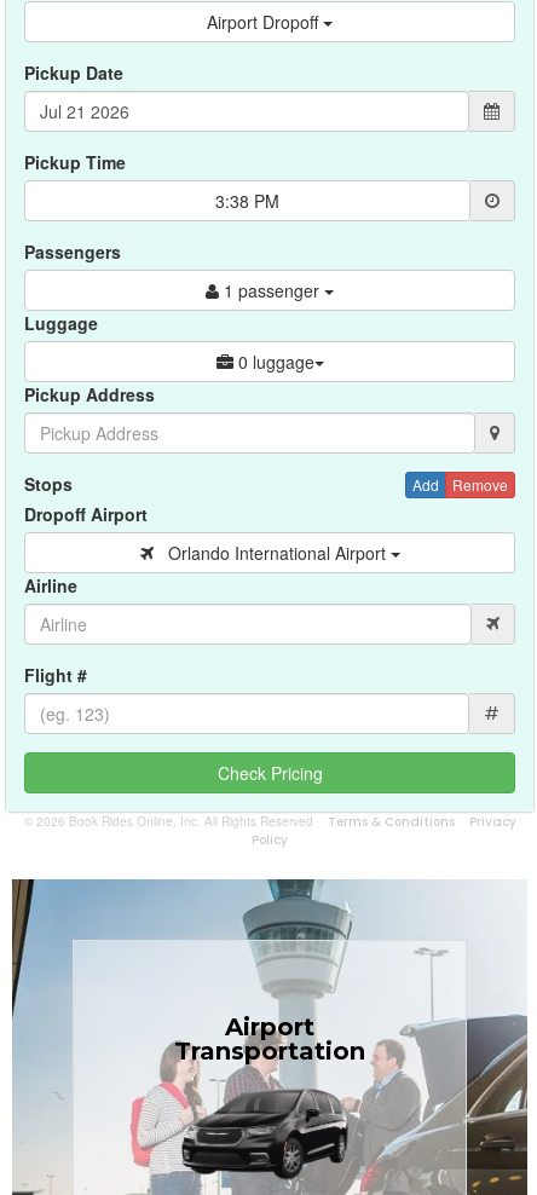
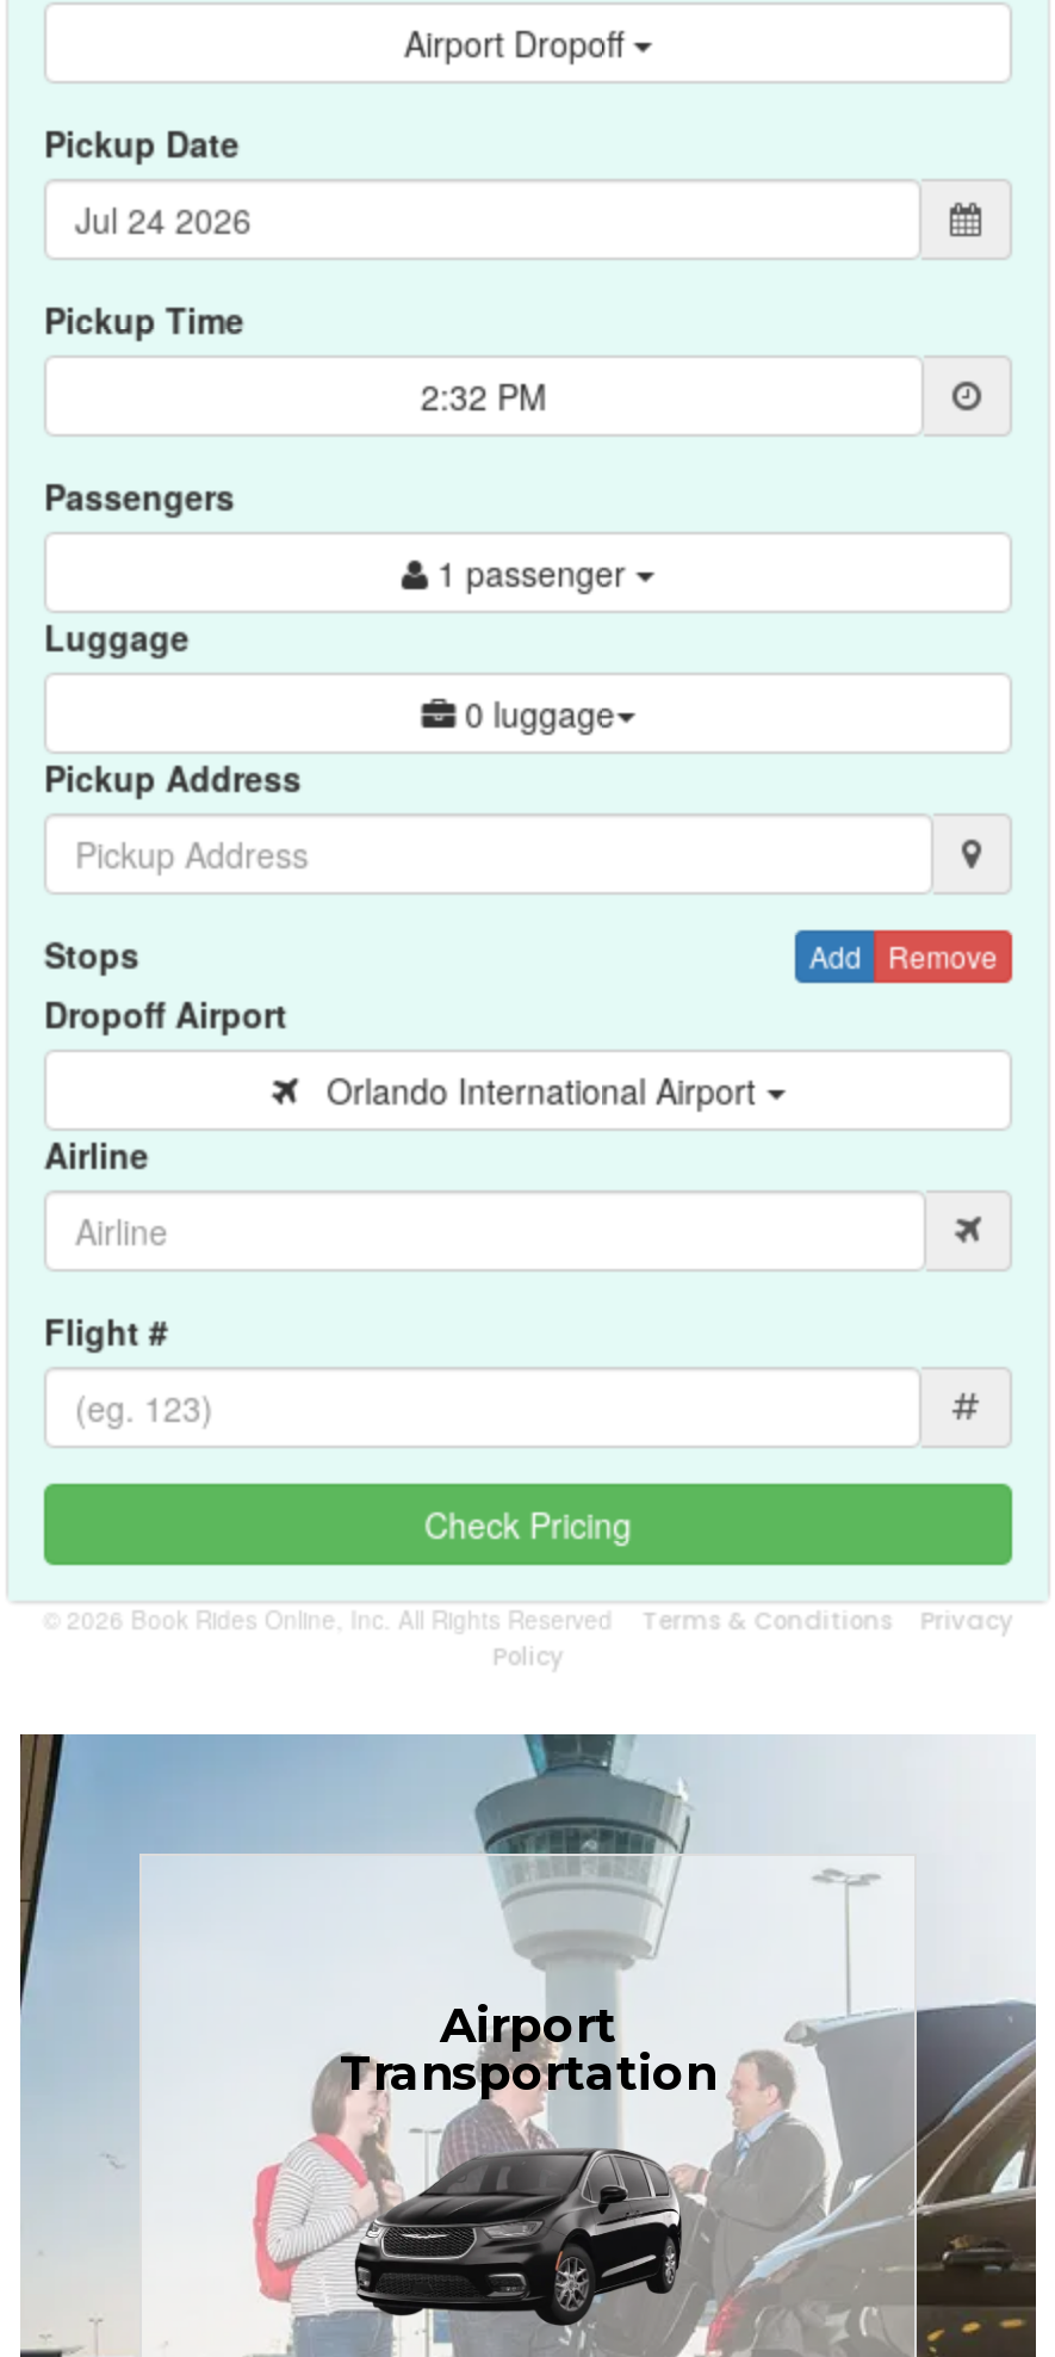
- 3:38 PM
+ 2:32 PM
